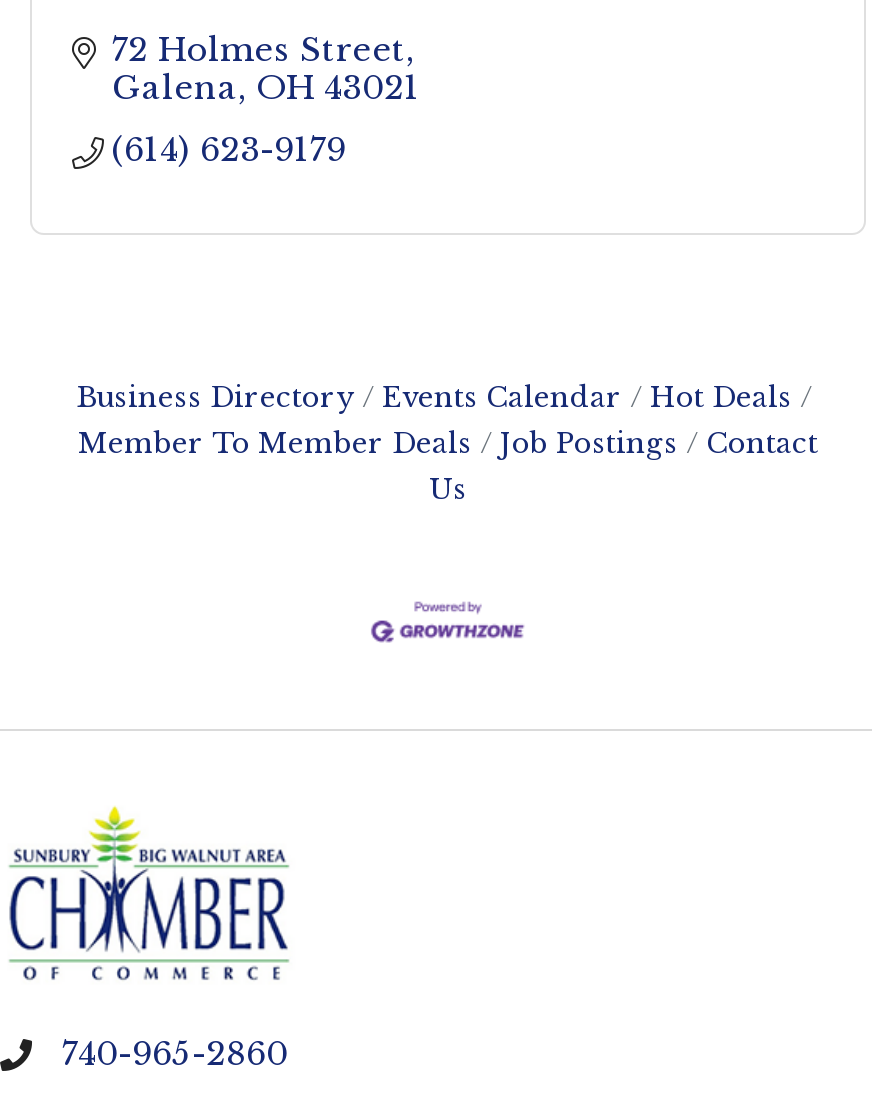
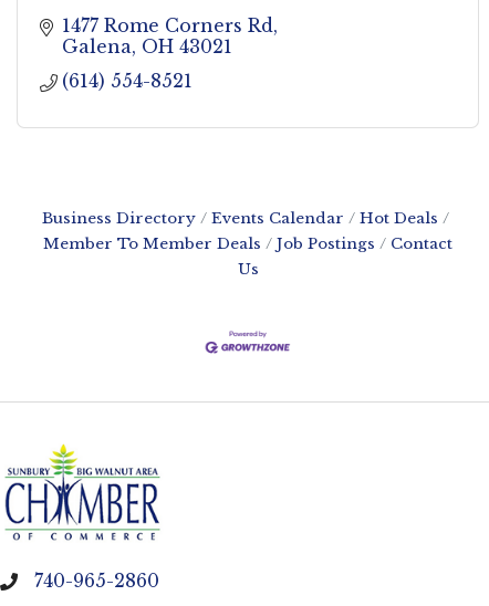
- 72 Holmes Street
+ 1477 Rome Corners Rd

- (614) 623-9179
+ (614) 554-8521
